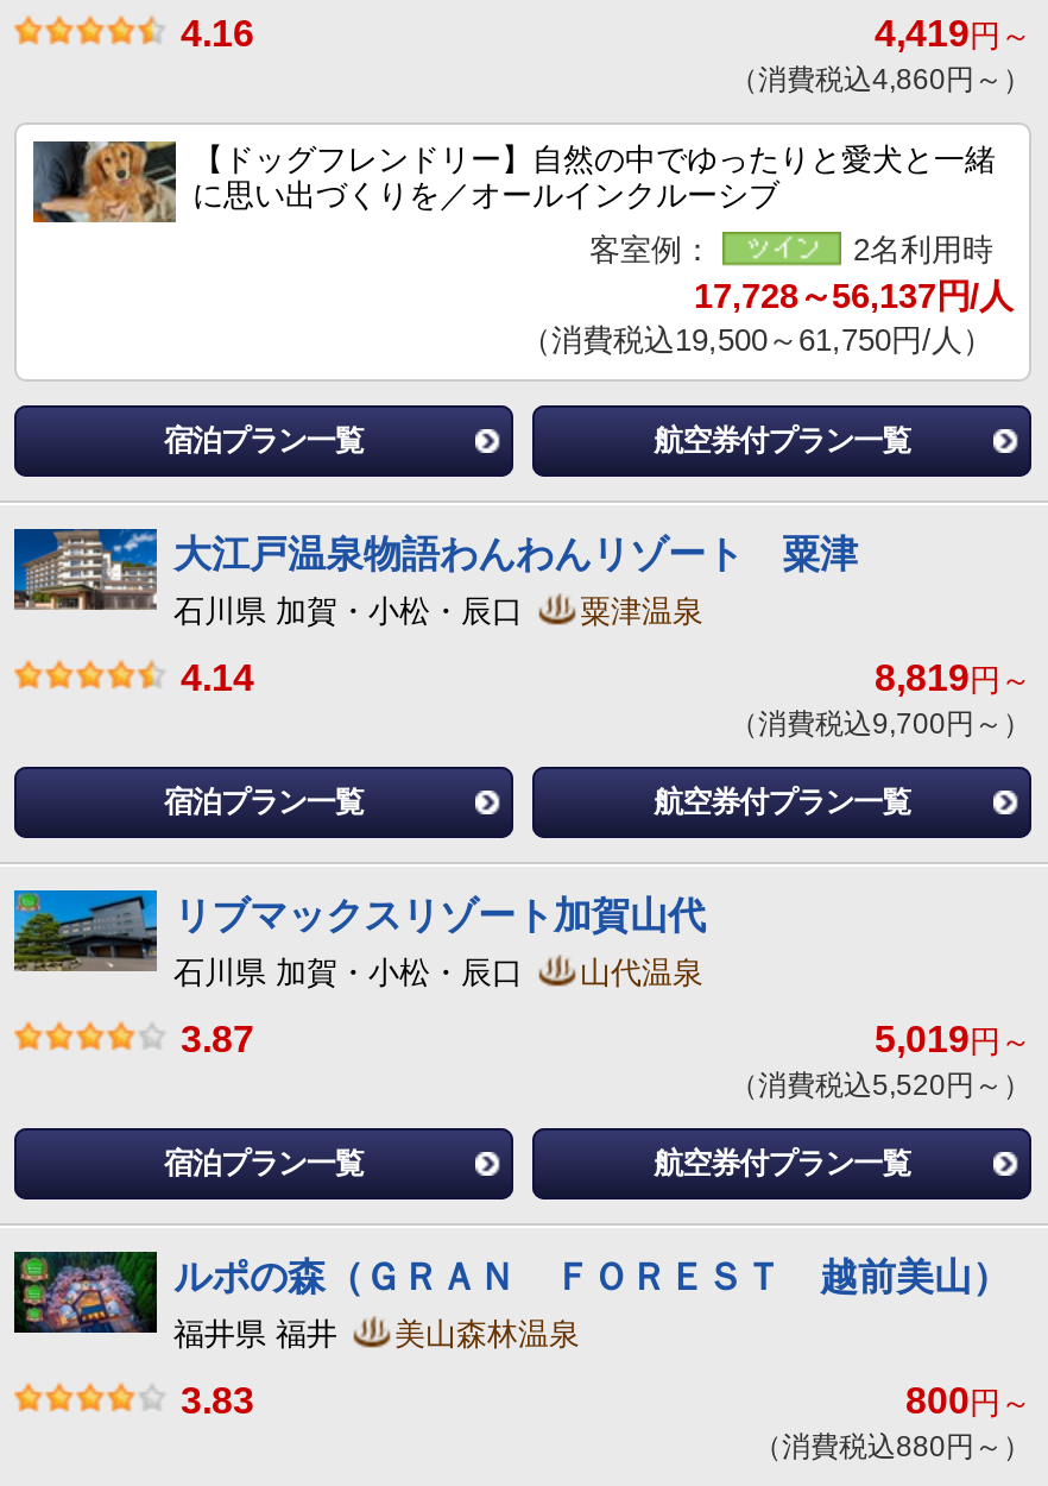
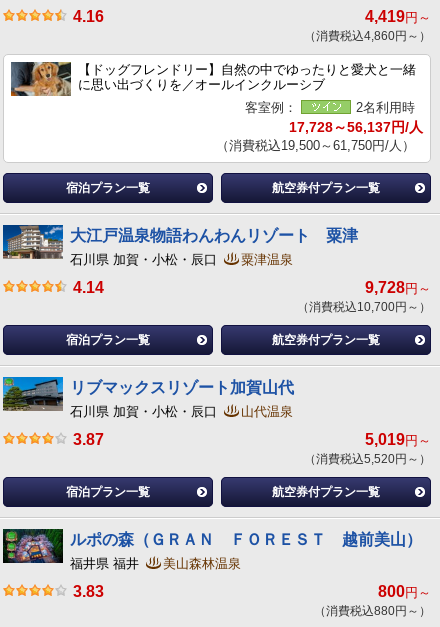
- 8,819円～
+ 9,728円～

- （消費税込9,700円～）
+ （消費税込10,700円～）
